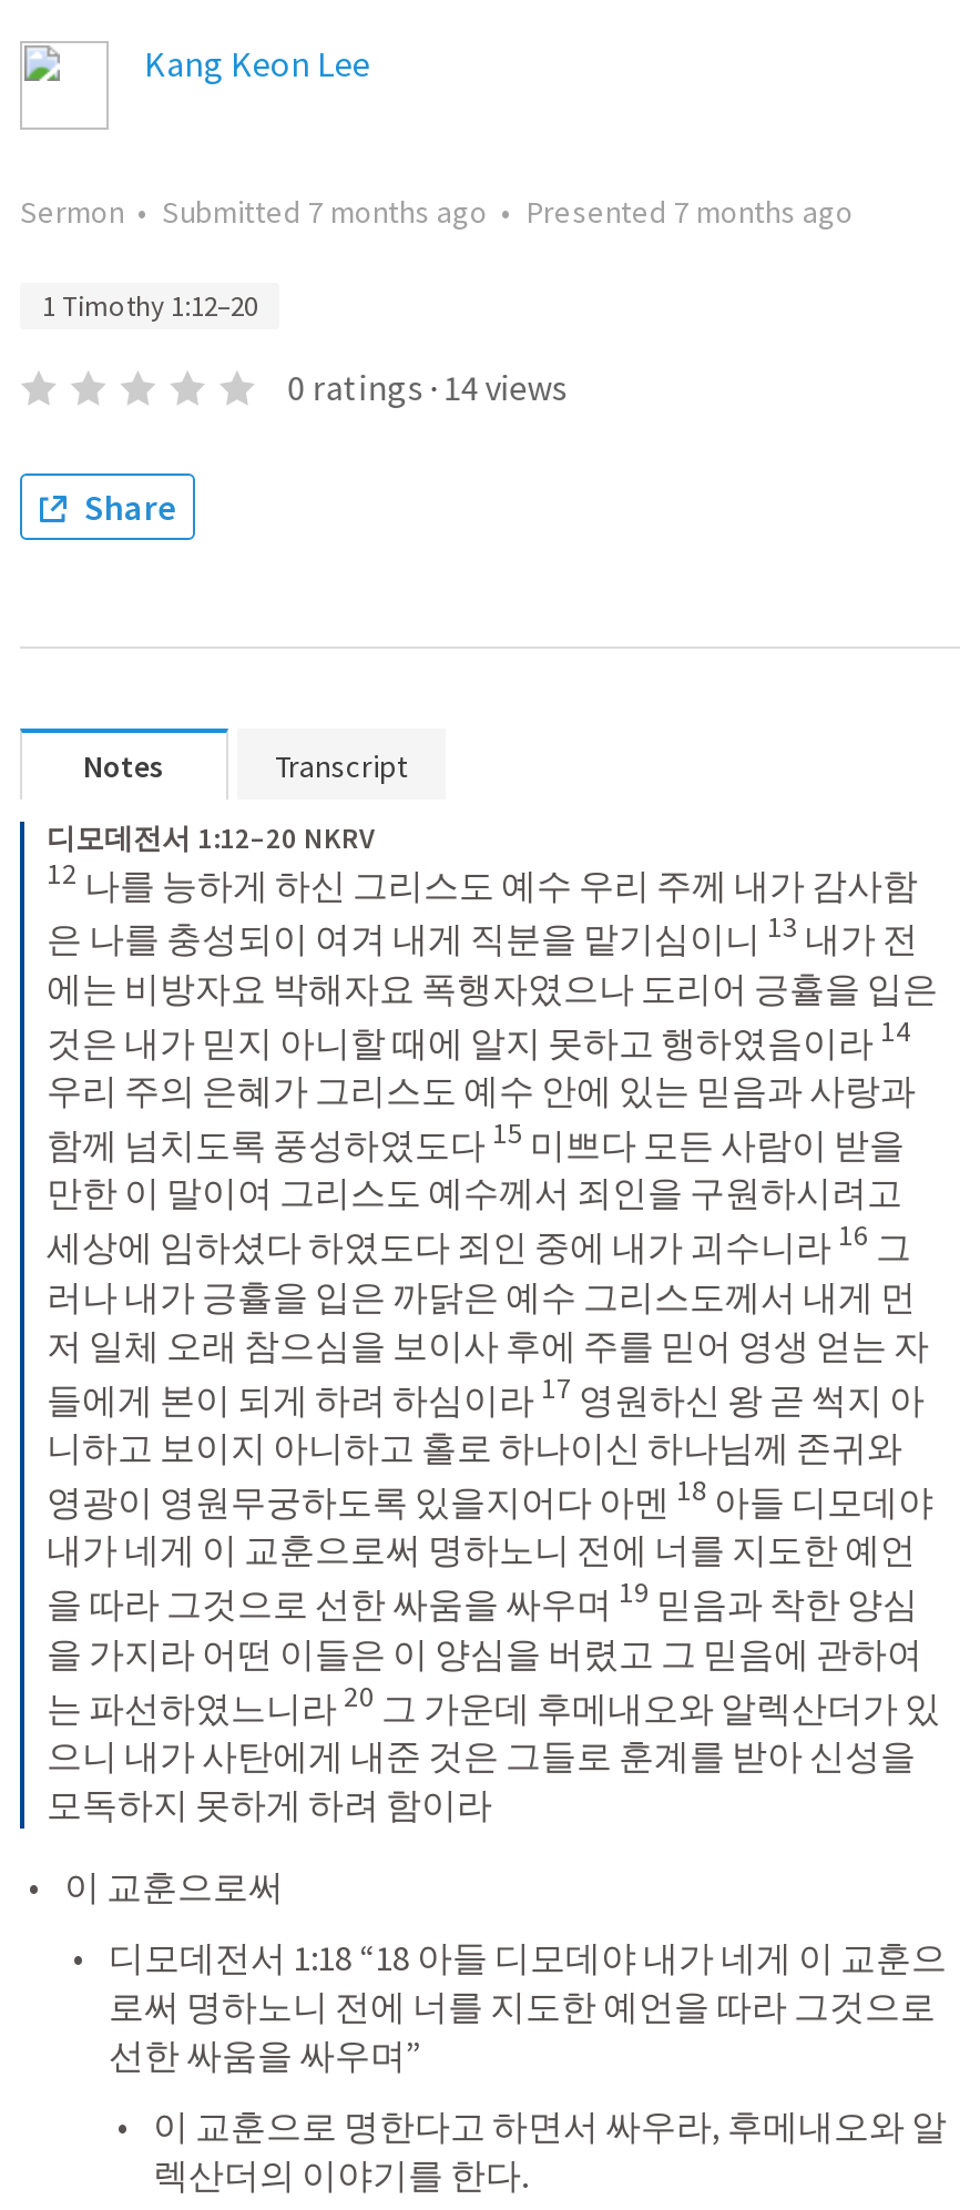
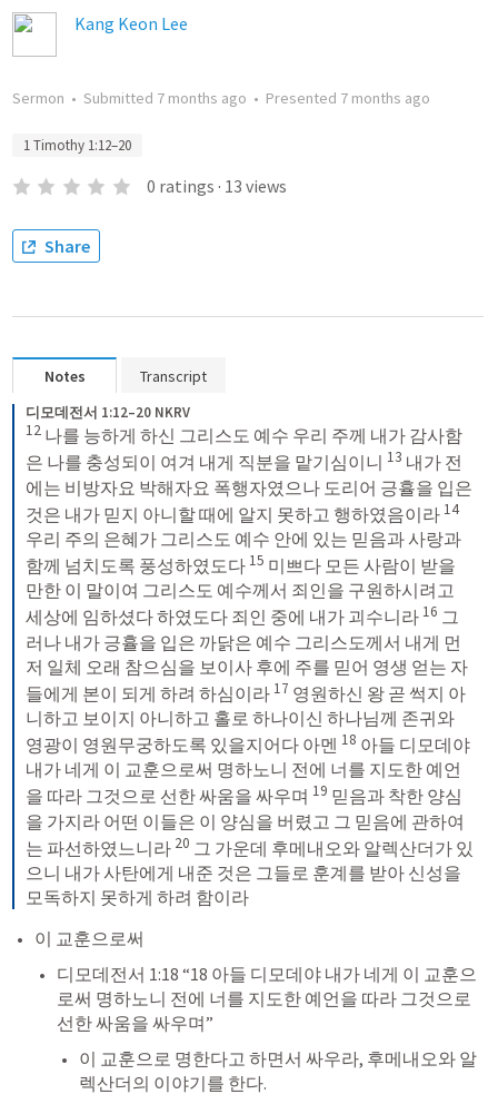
- 0 ratings · 14 views
+ 0 ratings · 13 views
